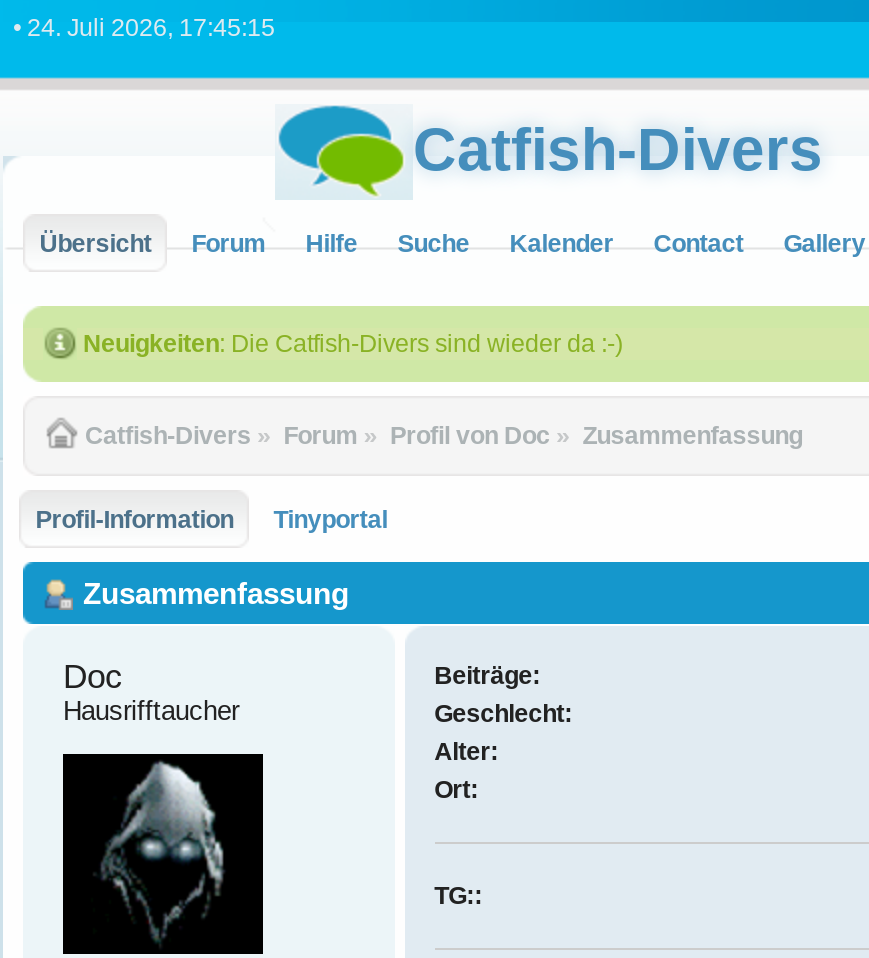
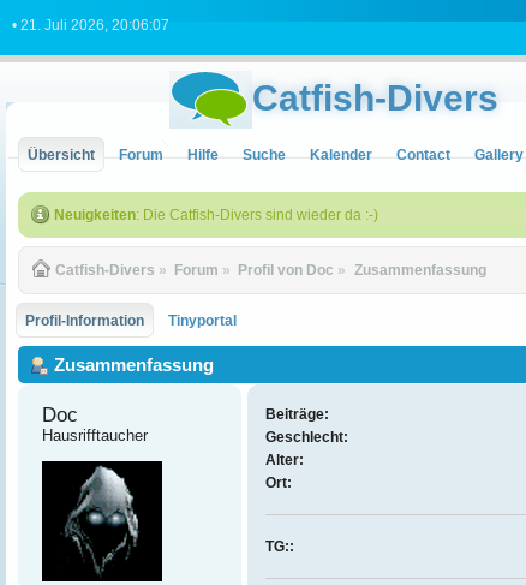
- • 24. Juli 2026, 17:45:15
+ • 21. Juli 2026, 20:06:07
